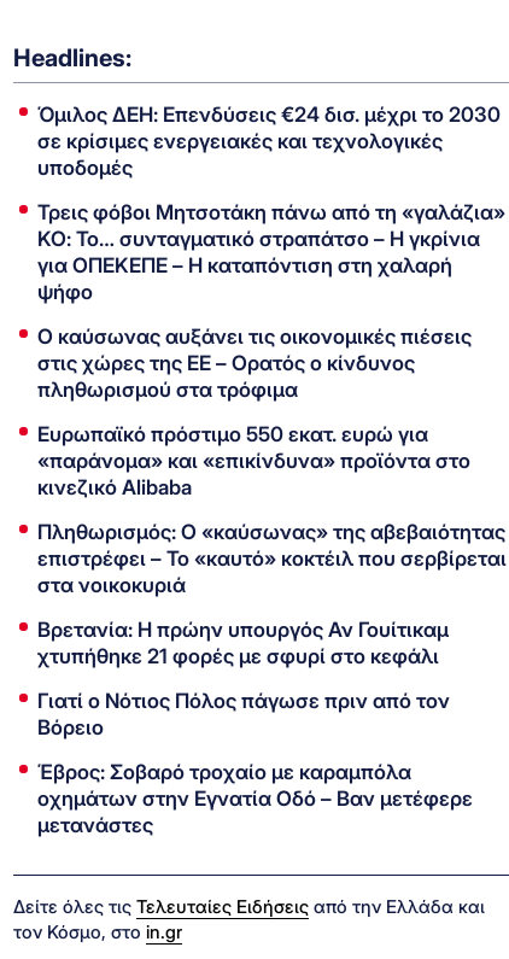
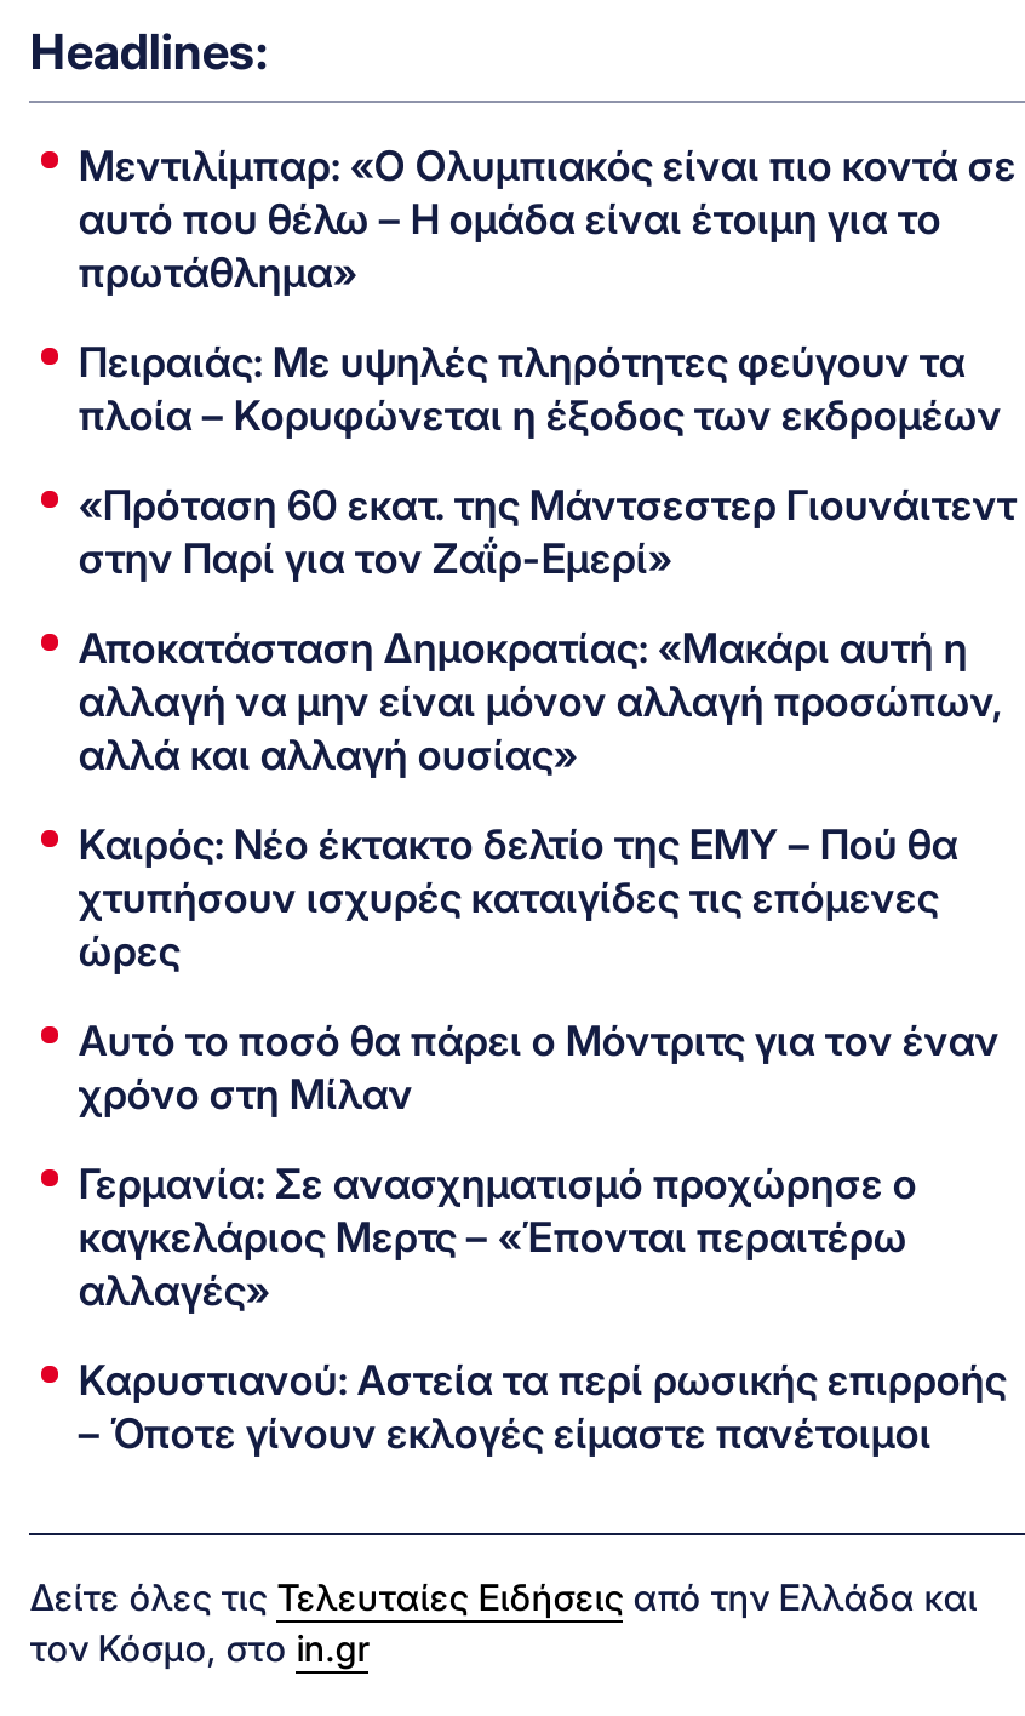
- Όμιλος ΔΕΗ: Επενδύσεις €24 δισ. μέχρι το 2030
- σε κρίσιμες ενεργειακές και τεχνολογικές
- υποδομές
+ Μεντιλίμπαρ: «Ο Ολυμπιακός είναι πιο κοντά σε
+ αυτό που θέλω – Η ομάδα είναι έτοιμη για το
+ πρωτάθλημα»

- Τρεις φόβοι Μητσοτάκη πάνω από τη «γαλάζια»
- ΚΟ: Το… συνταγματικό στραπάτσο – Η γκρίνια
- για ΟΠΕΚΕΠΕ – Η καταπόντιση στη χαλαρή
- ψήφο
+ Πειραιάς: Με υψηλές πληρότητες φεύγουν τα
+ πλοία – Κορυφώνεται η έξοδος των εκδρομέων

- Ο καύσωνας αυξάνει τις οικονομικές πιέσεις
- στις χώρες της ΕΕ – Ορατός ο κίνδυνος
- πληθωρισμού στα τρόφιμα
+ «Πρόταση 60 εκατ. της Μάντσεστερ Γιουνάιτεντ
+ στην Παρί για τον Ζαΐρ-Εμερί»

- Ευρωπαϊκό πρόστιμο 550 εκατ. ευρώ για
- «παράνομα» και «επικίνδυνα» προϊόντα στο
- κινεζικό Alibaba
+ Αποκατάσταση Δημοκρατίας: «Μακάρι αυτή η
+ αλλαγή να μην είναι μόνον αλλαγή προσώπων,
+ αλλά και αλλαγή ουσίας»

- Πληθωρισμός: Ο «καύσωνας» της αβεβαιότητας
- επιστρέφει – Το «καυτό» κοκτέιλ που σερβίρεται
- στα νοικοκυριά
+ Καιρός: Νέο έκτακτο δελτίο της ΕΜΥ – Πού θα
+ χτυπήσουν ισχυρές καταιγίδες τις επόμενες
+ ώρες

- Βρετανία: Η πρώην υπουργός Αν Γουίτικαμ
- χτυπήθηκε 21 φορές με σφυρί στο κεφάλι
+ Αυτό το ποσό θα πάρει ο Μόντριτς για τον έναν
+ χρόνο στη Μίλαν

- Γιατί ο Νότιος Πόλος πάγωσε πριν από τον
- Βόρειο
+ Γερμανία: Σε ανασχηματισμό προχώρησε ο
+ καγκελάριος Μερτς – «Έπονται περαιτέρω
+ αλλαγές»

- Έβρος: Σοβαρό τροχαίο με καραμπόλα
- οχημάτων στην Εγνατία Οδό – Βαν μετέφερε
- μετανάστες
+ Καρυστιανού: Αστεία τα περί ρωσικής επιρροής
+ – Όποτε γίνουν εκλογές είμαστε πανέτοιμοι
